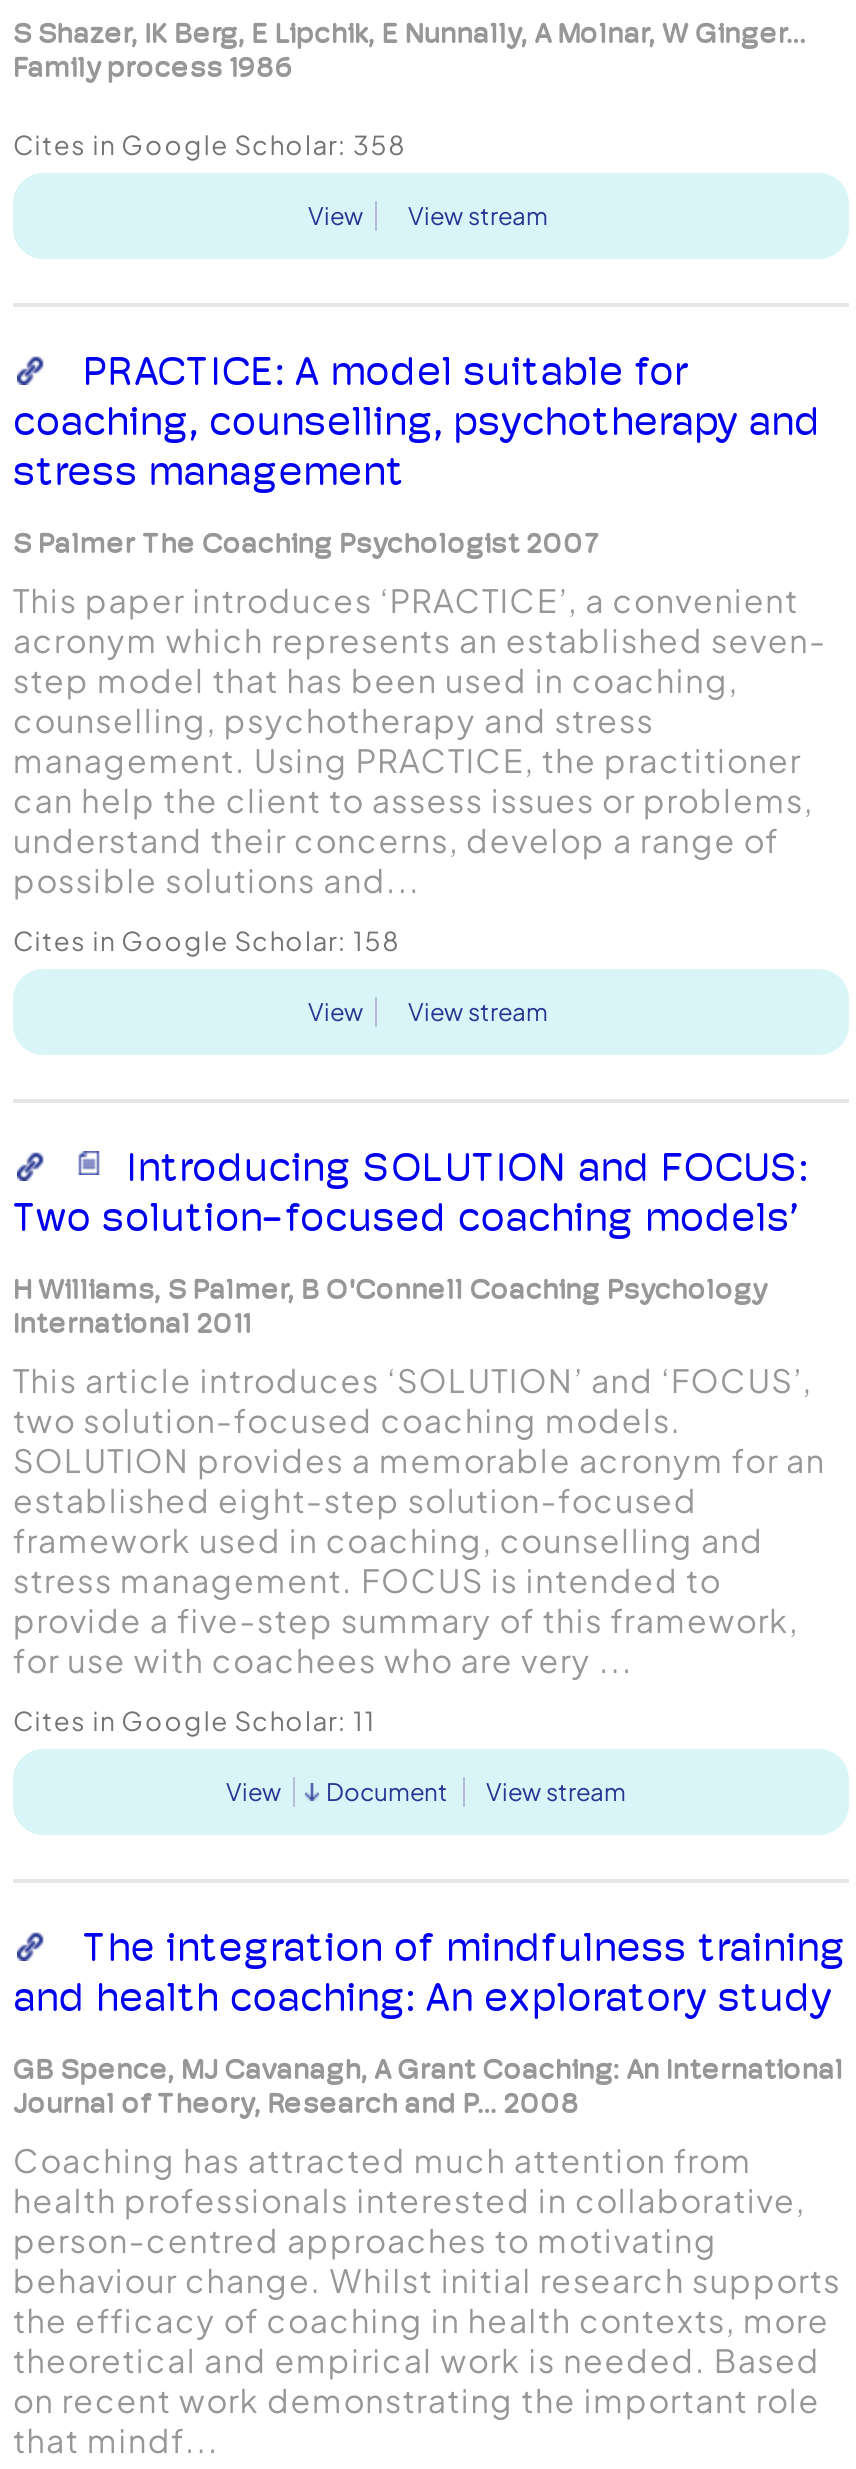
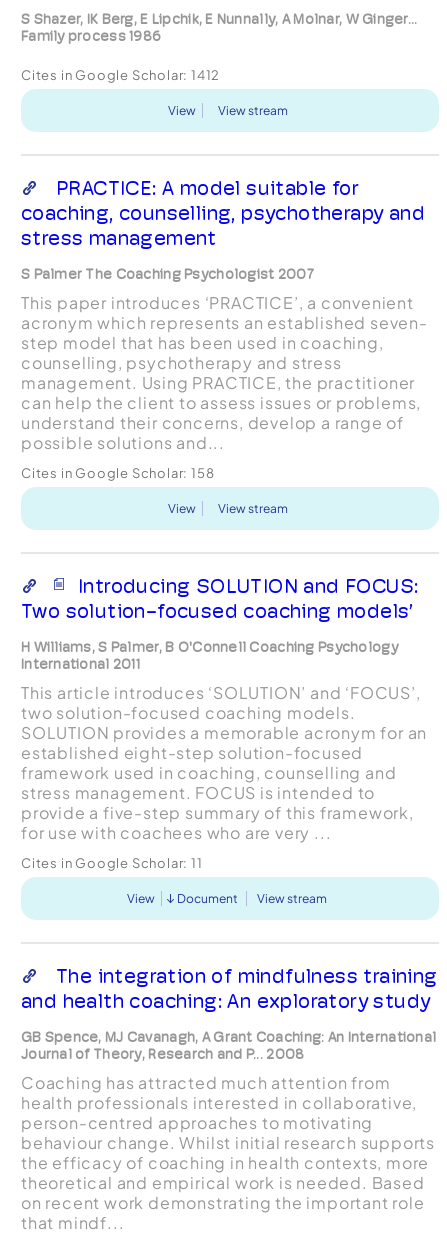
- Cites in Google Scholar: 358
+ Cites in Google Scholar: 1412
